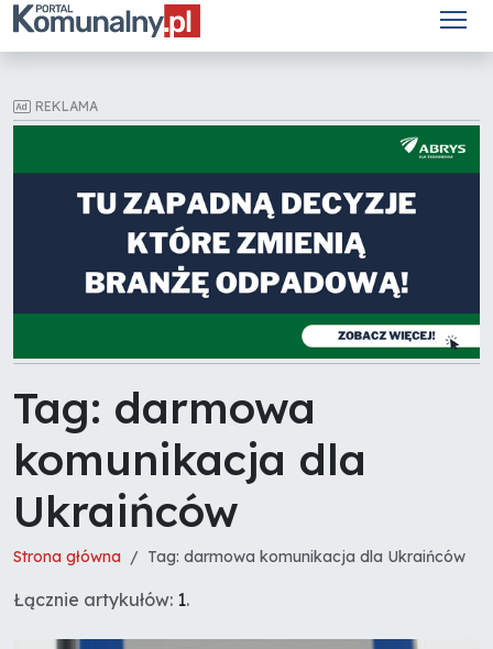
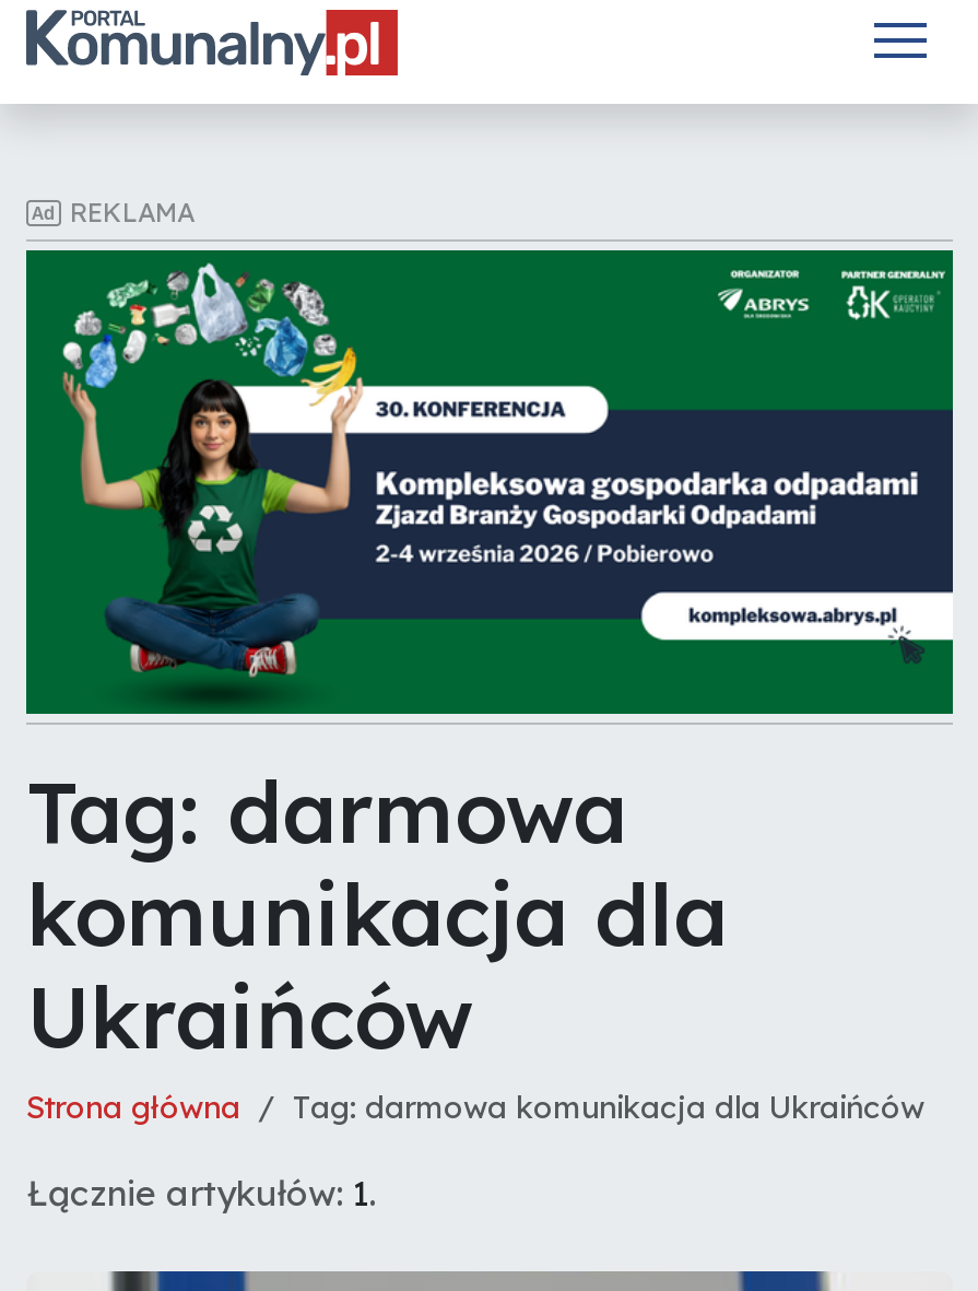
- [image]
+ [image]
